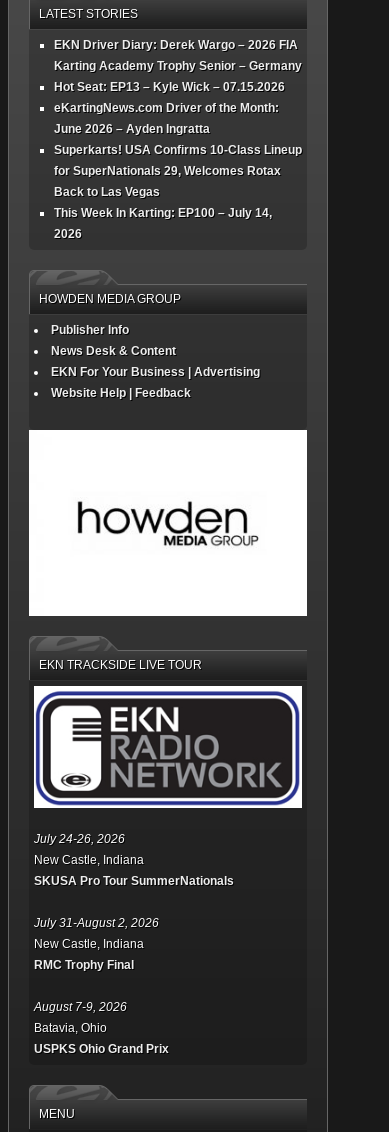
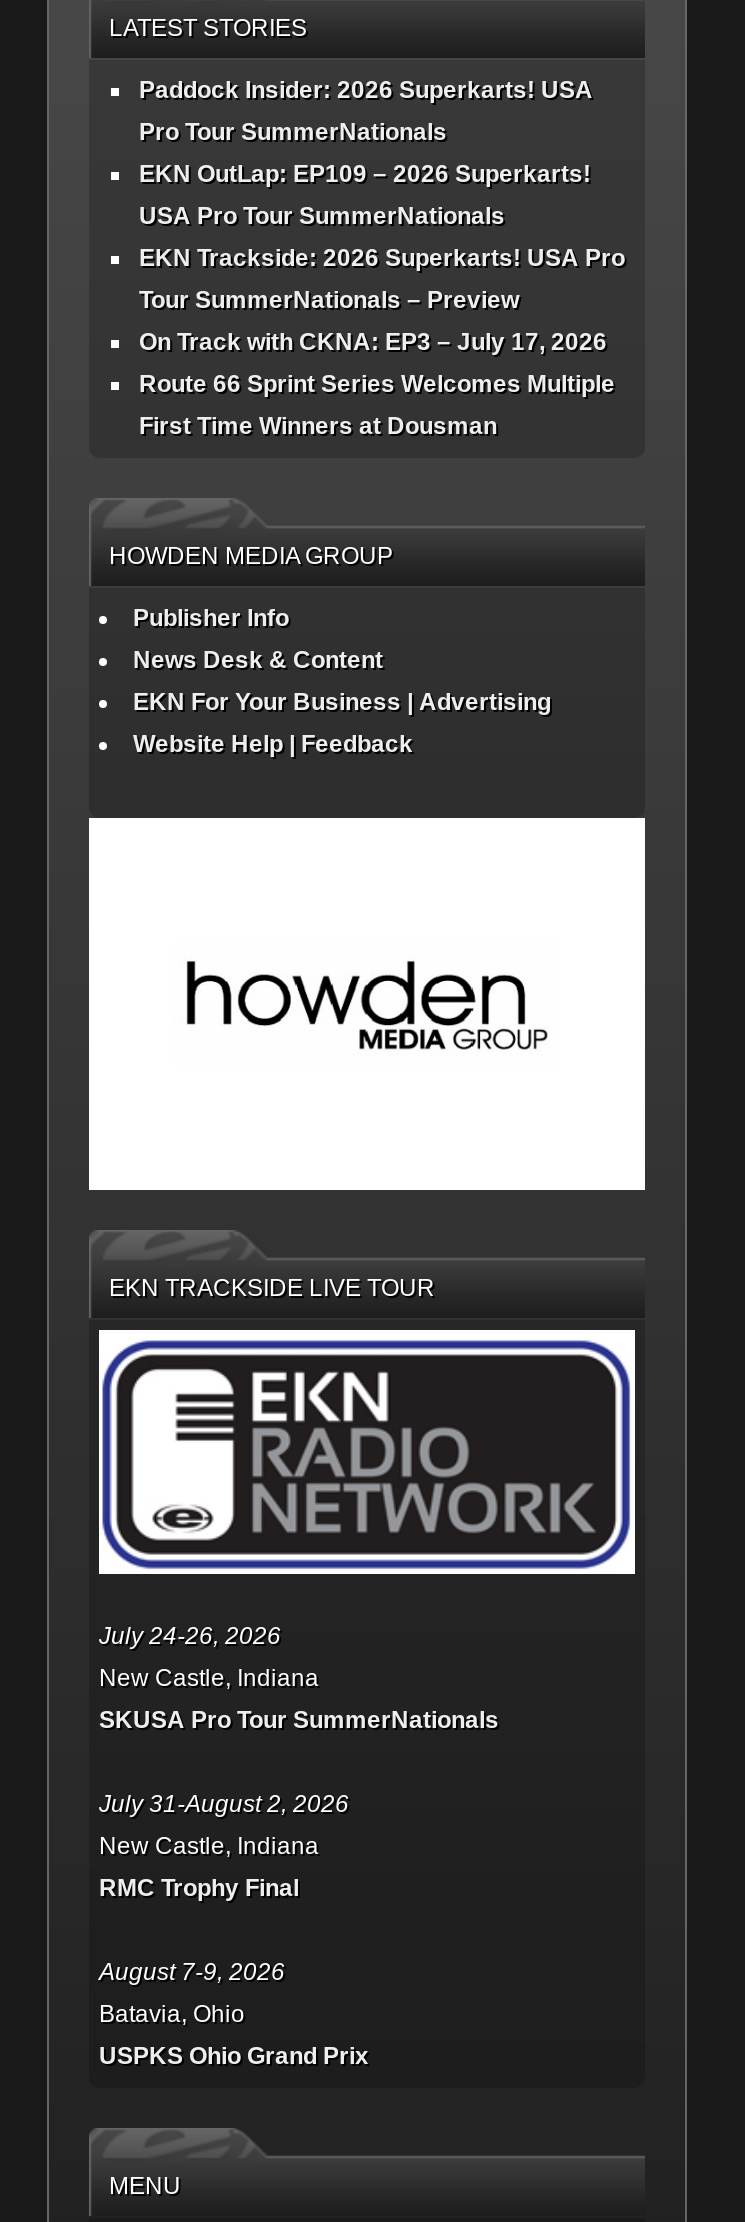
- EKN Driver Diary: Derek Wargo – 2026 FIA
- Karting Academy Trophy Senior – Germany
- Hot Seat: EP13 – Kyle Wick – 07.15.2026
- eKartingNews.com Driver of the Month:
- June 2026 – Ayden Ingratta
- Superkarts! USA Confirms 10-Class Lineup
- for SuperNationals 29, Welcomes Rotax
- Back to Las Vegas
- This Week In Karting: EP100 – July 14,
- 2026
+ Paddock Insider: 2026 Superkarts! USA
+ Pro Tour SummerNationals
+ EKN OutLap: EP109 – 2026 Superkarts!
+ USA Pro Tour SummerNationals
+ EKN Trackside: 2026 Superkarts! USA Pro
+ Tour SummerNationals – Preview
+ On Track with CKNA: EP3 – July 17, 2026
+ Route 66 Sprint Series Welcomes Multiple
+ First Time Winners at Dousman
